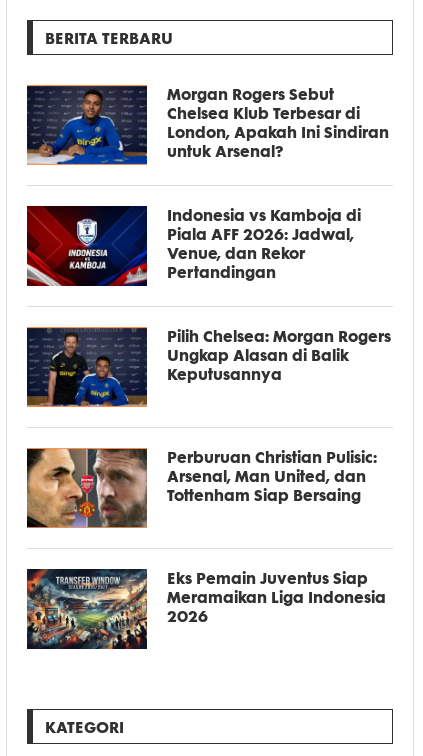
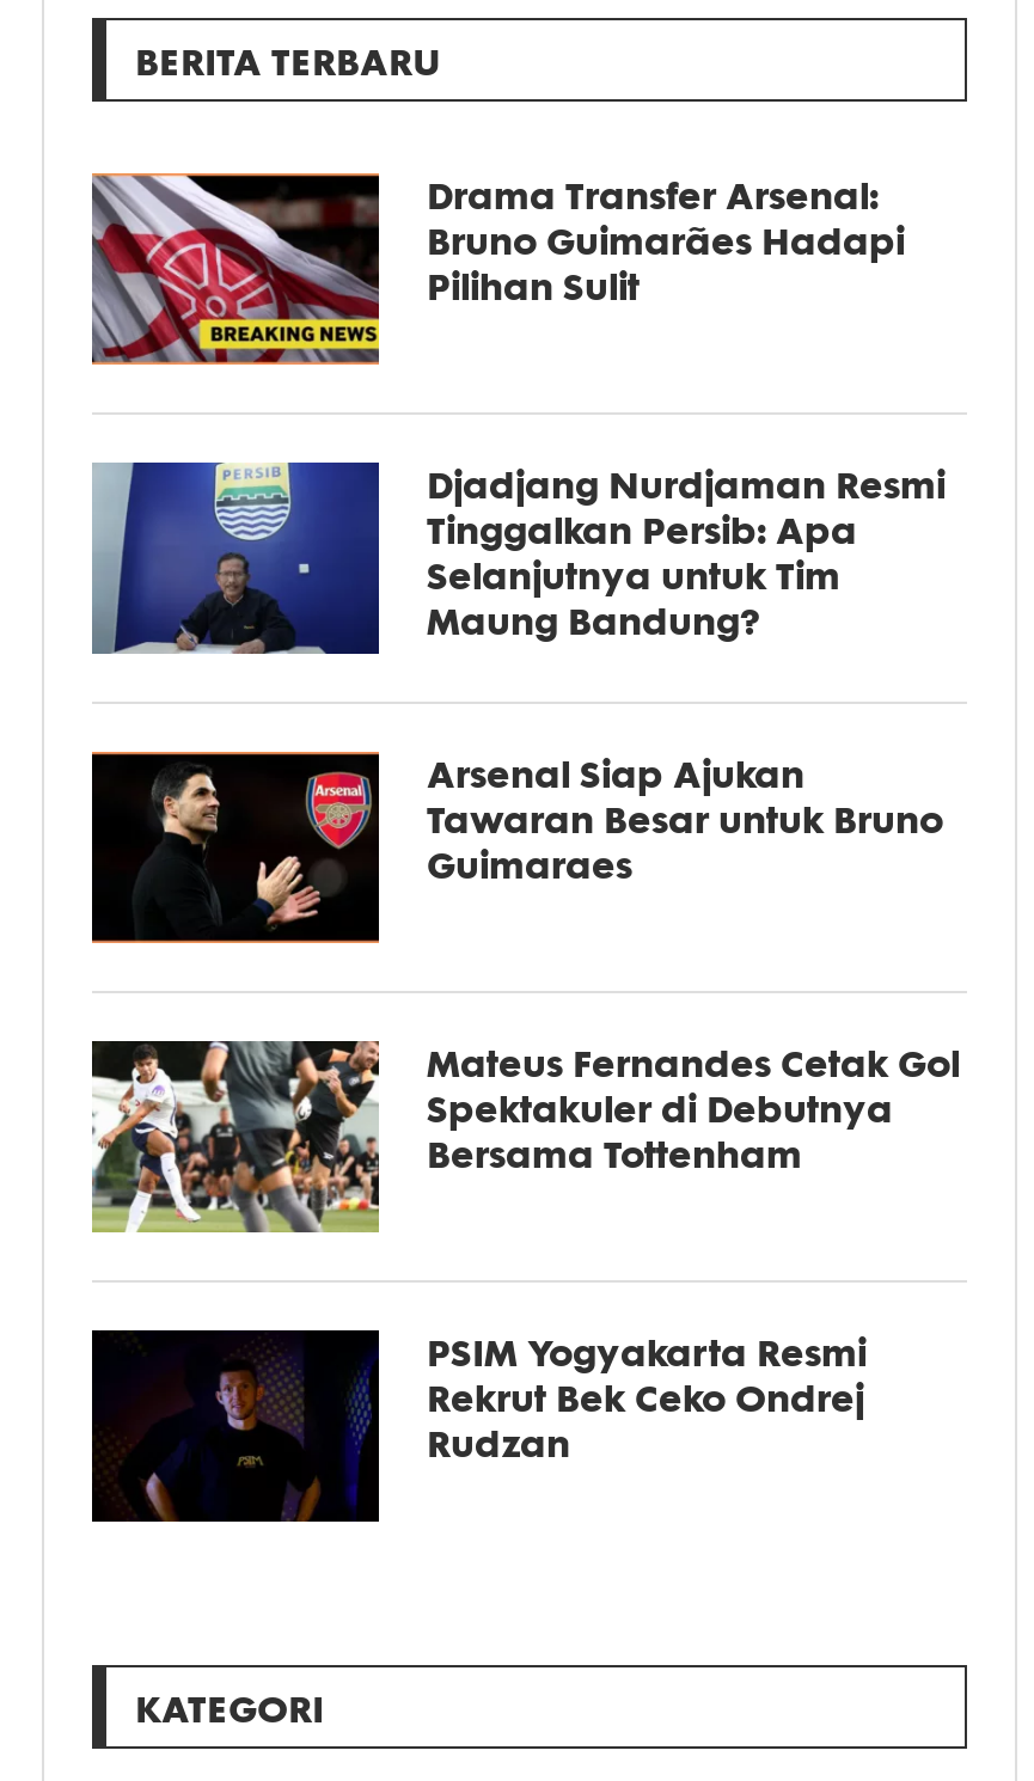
- [image]
- Morgan Rogers Sebut
- Chelsea Klub Terbesar di
- London, Apakah Ini Sindiran
- untuk Arsenal?
+ [image]
+ Drama Transfer Arsenal:
+ Bruno Guimarães Hadapi
+ Pilihan Sulit

- [image]
- Indonesia vs Kamboja di
- Piala AFF 2026: Jadwal,
- Venue, dan Rekor
- Pertandingan
+ [image]
+ Djadjang Nurdjaman Resmi
+ Tinggalkan Persib: Apa
+ Selanjutnya untuk Tim
+ Maung Bandung?

- [image]
- Pilih Chelsea: Morgan Rogers
- Ungkap Alasan di Balik
- Keputusannya
+ [image]
+ Arsenal Siap Ajukan
+ Tawaran Besar untuk Bruno
+ Guimaraes

- [image]
- Perburuan Christian Pulisic:
- Arsenal, Man United, dan
- Tottenham Siap Bersaing
+ [image]
+ Mateus Fernandes Cetak Gol
+ Spektakuler di Debutnya
+ Bersama Tottenham

- [image]
- Eks Pemain Juventus Siap
- Meramaikan Liga Indonesia
- 2026
+ [image]
+ PSIM Yogyakarta Resmi
+ Rekrut Bek Ceko Ondrej
+ Rudzan
